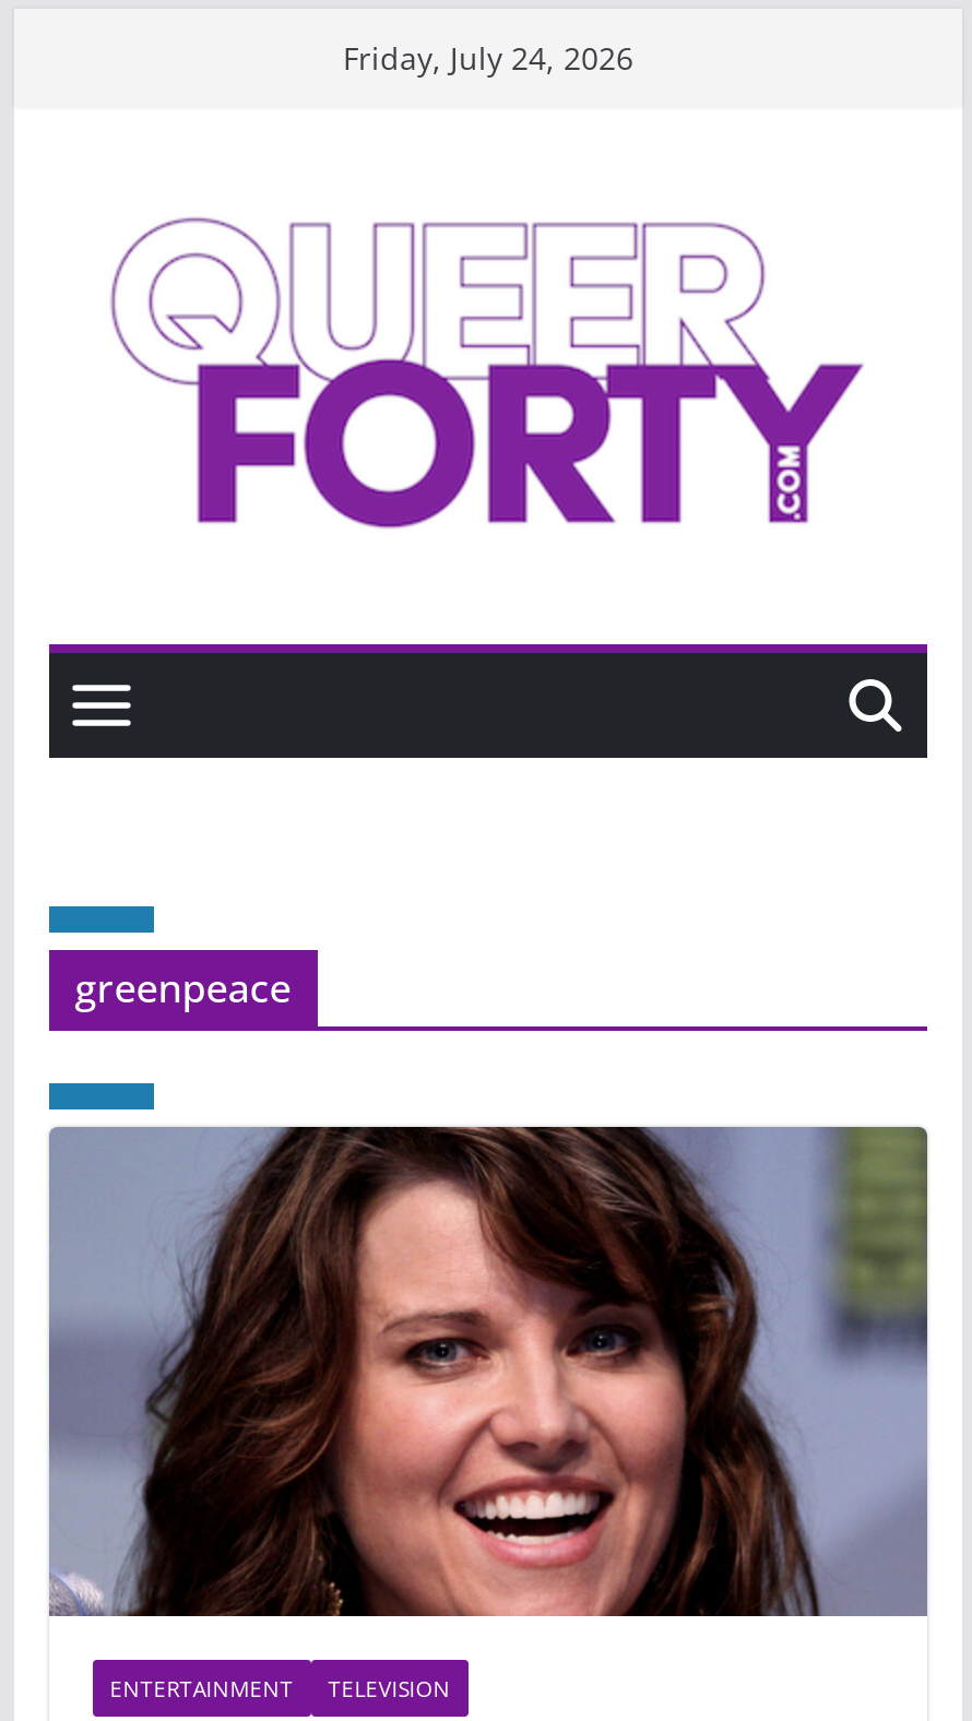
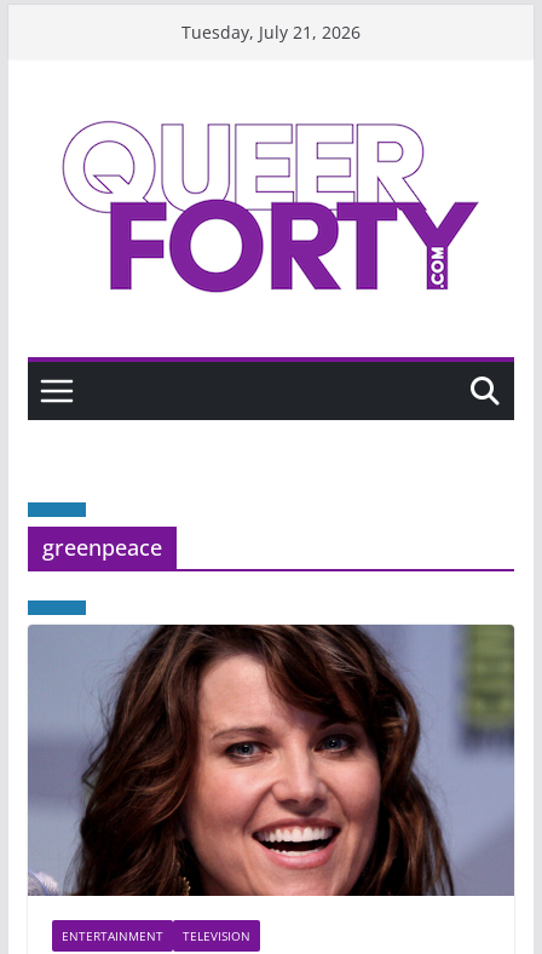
- Friday, July 24, 2026
+ Tuesday, July 21, 2026
